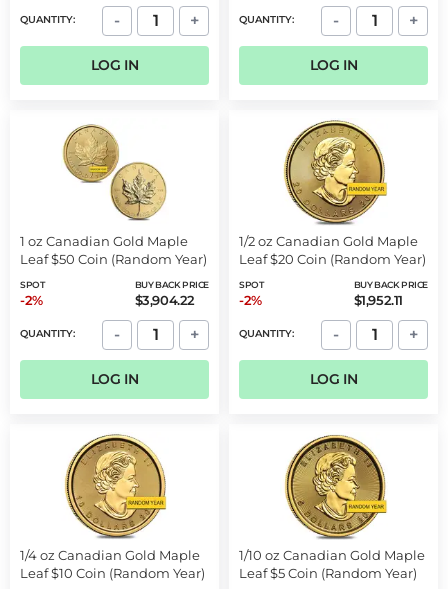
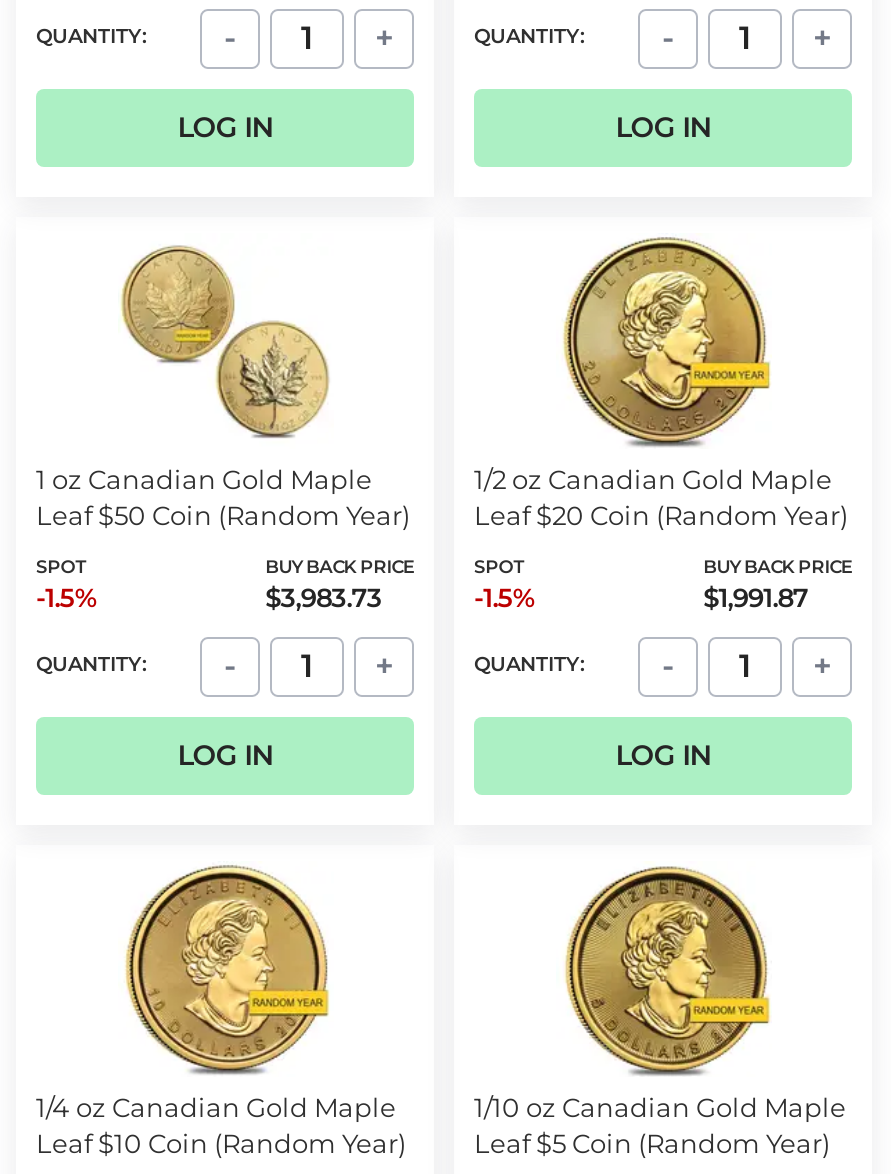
- -2%
+ -1.5%

- $3,904.22
+ $3,983.73

- -2%
+ -1.5%

- $1,952.11
+ $1,991.87
